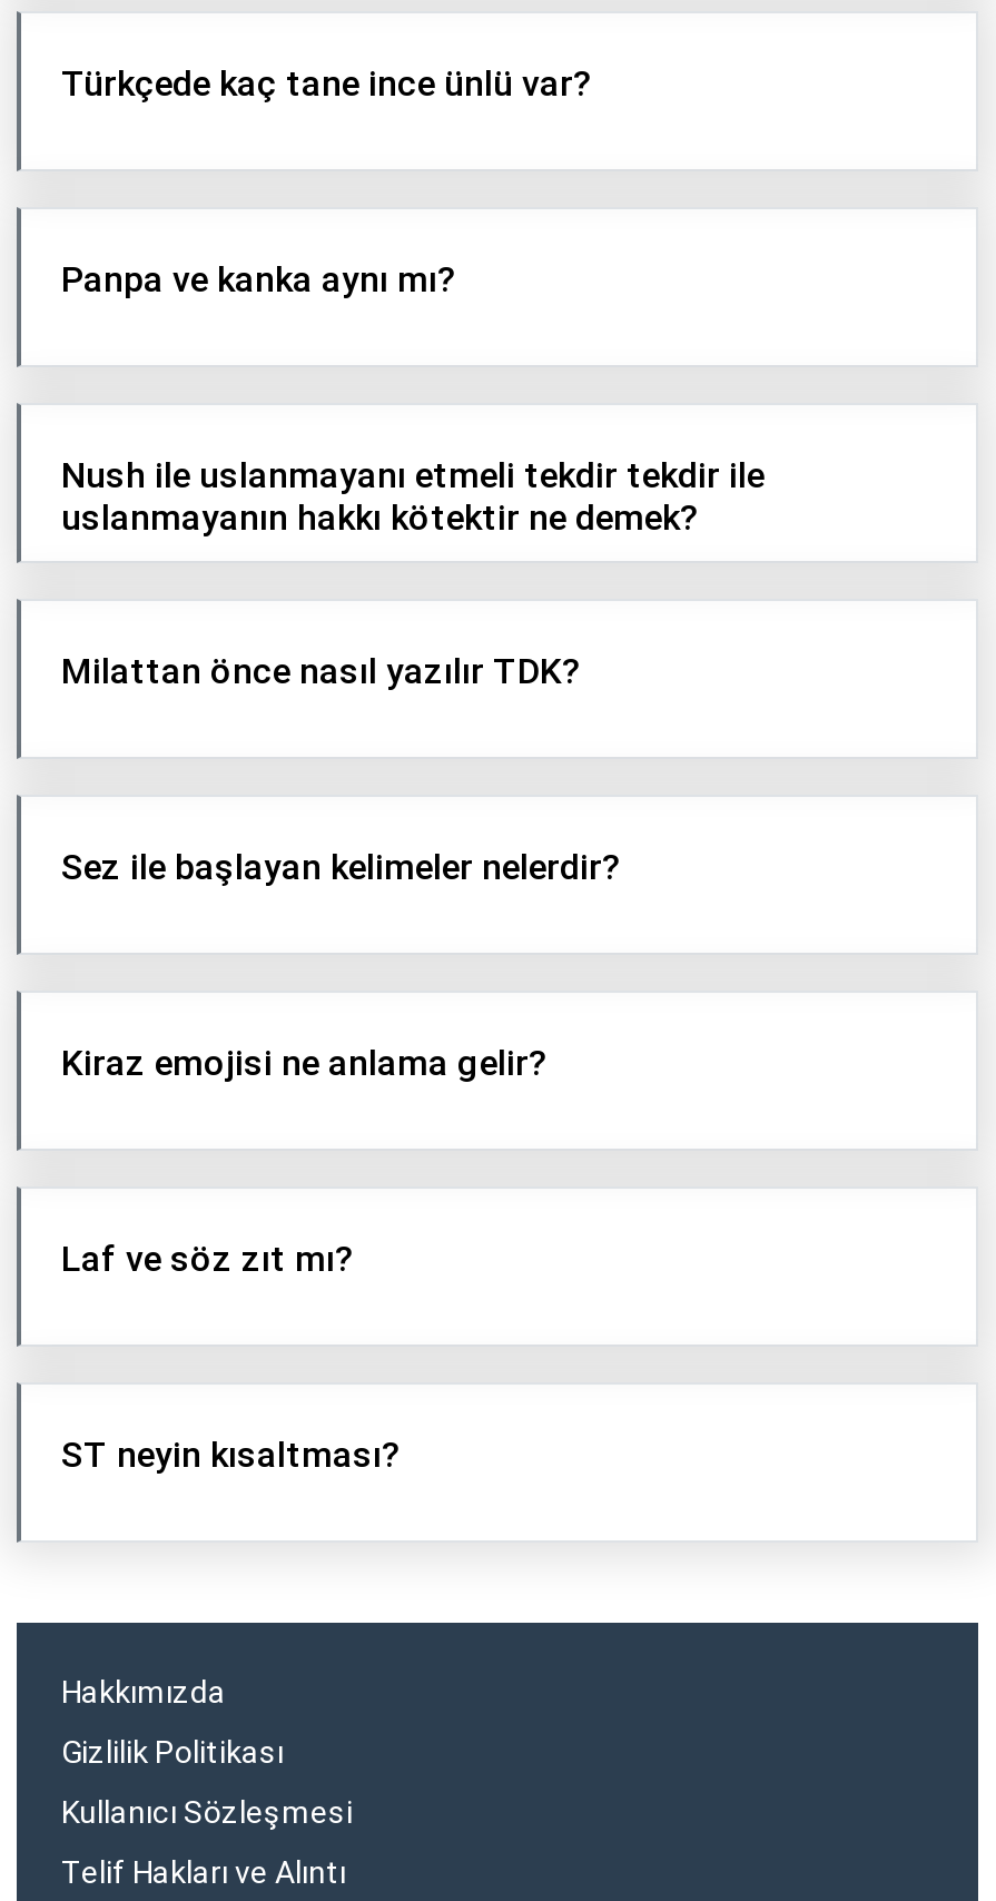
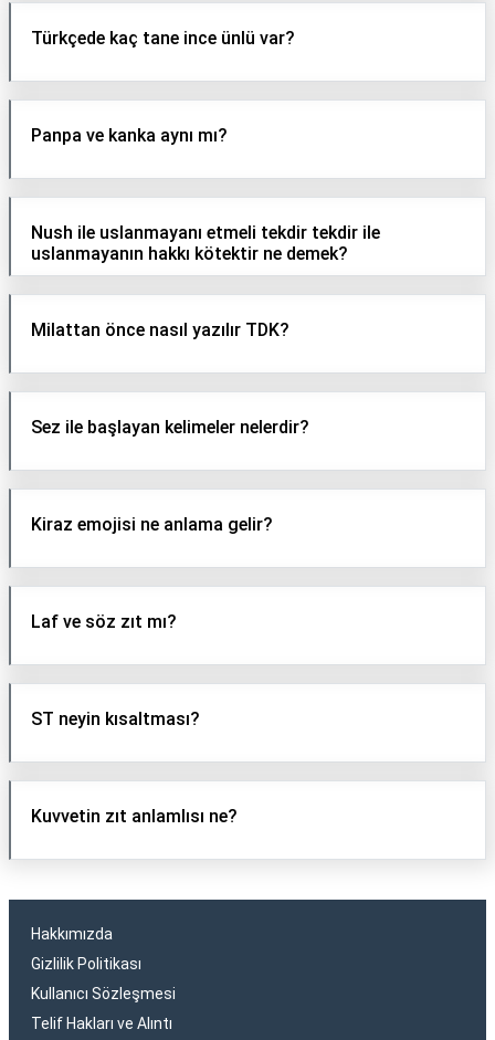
+ Kuvvetin zıt anlamlısı ne?
